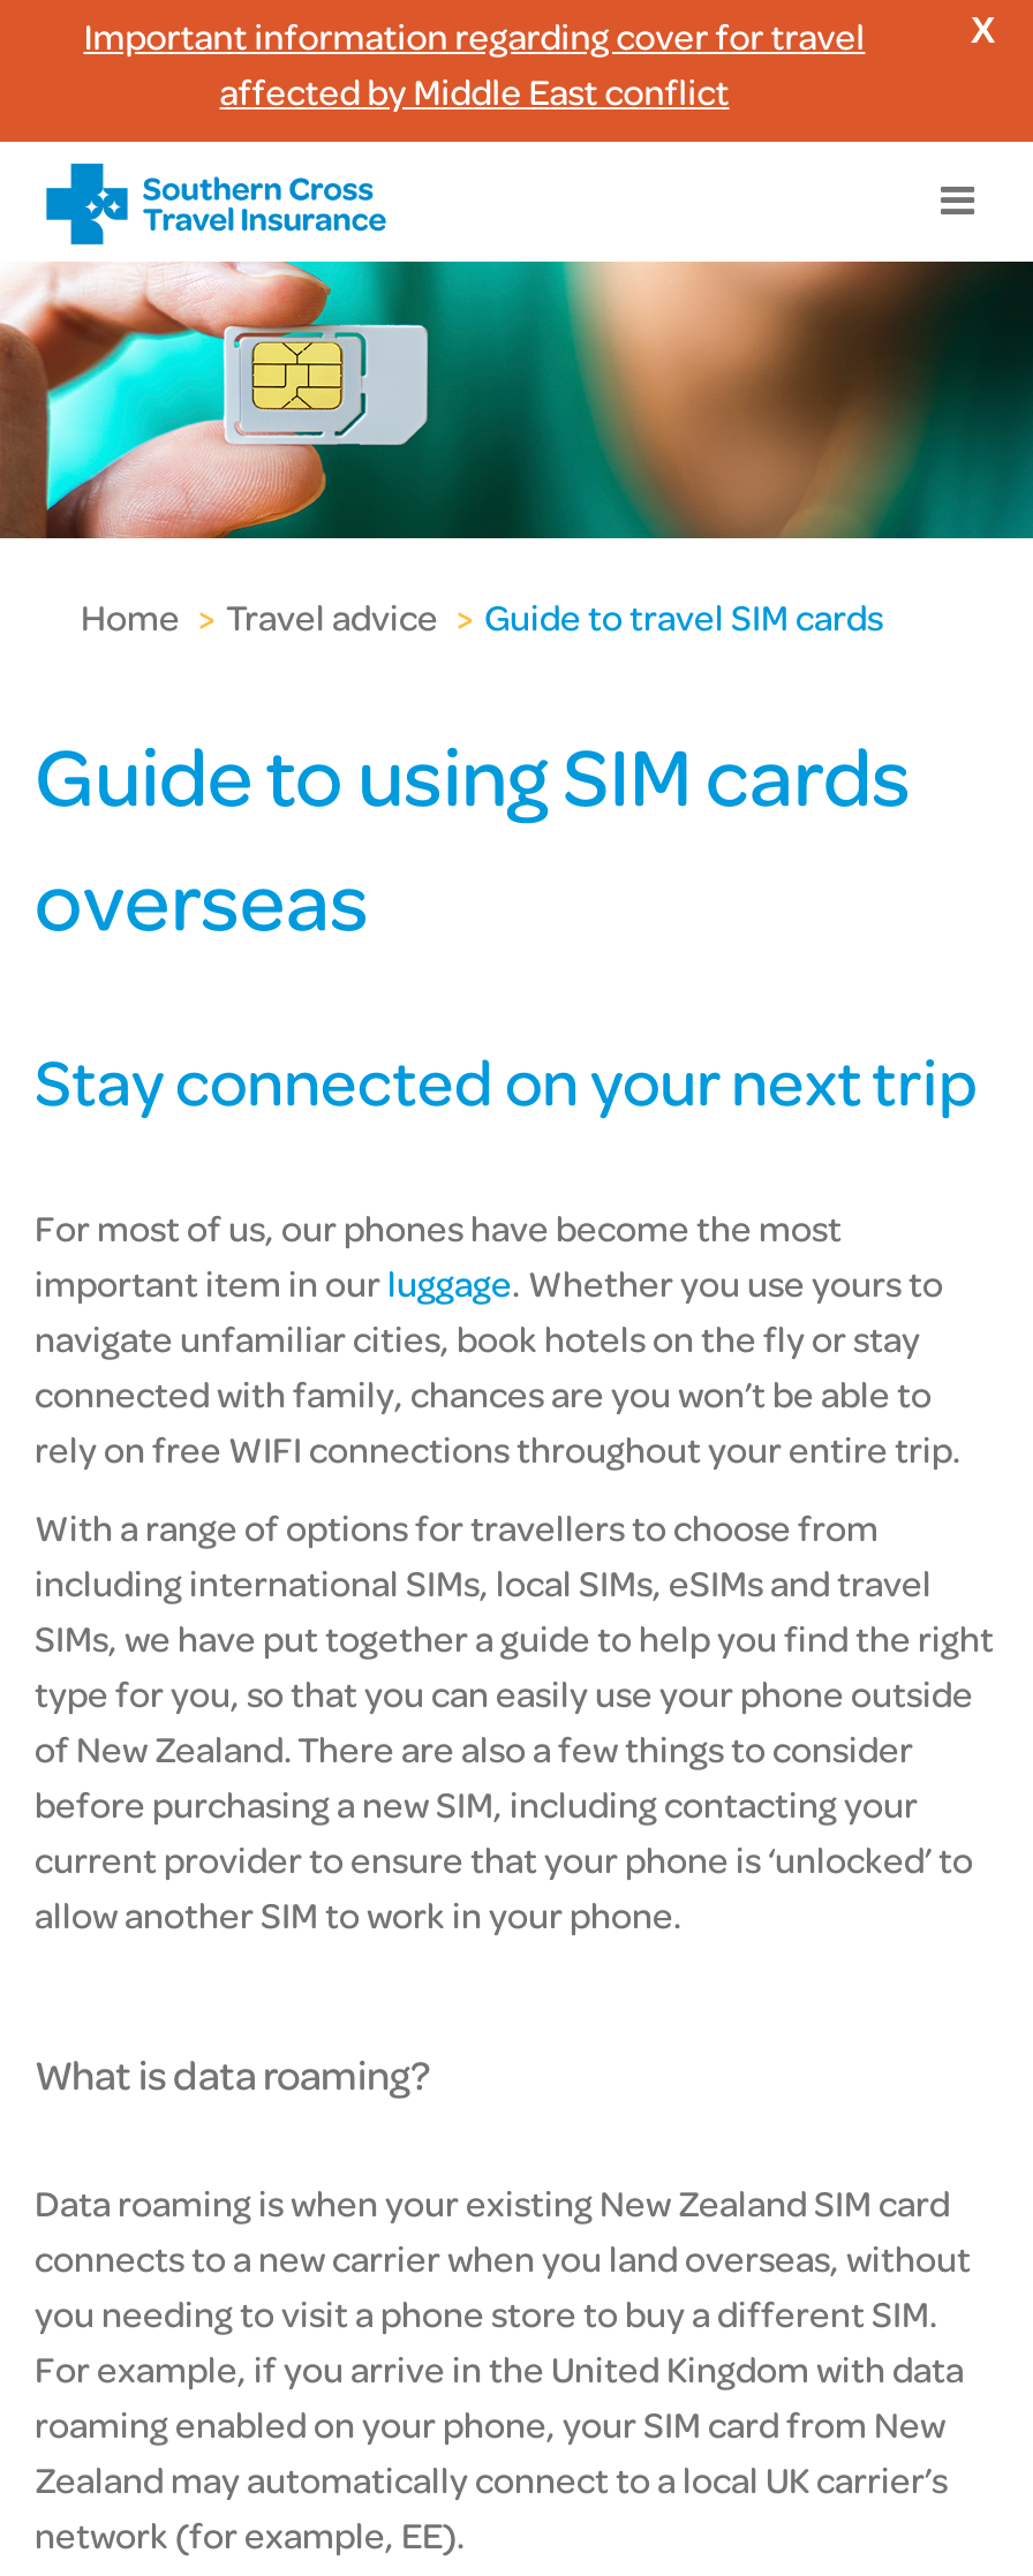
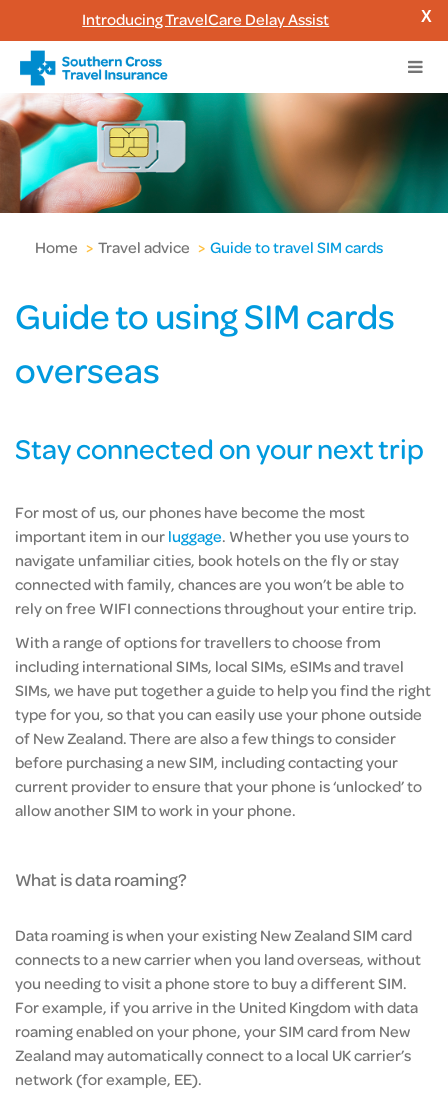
- Important information regarding cover for travel
- affected by Middle East conflict
+ Introducing TravelCare Delay Assist
